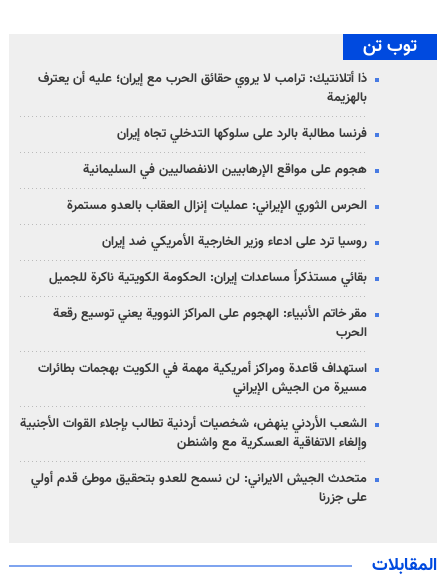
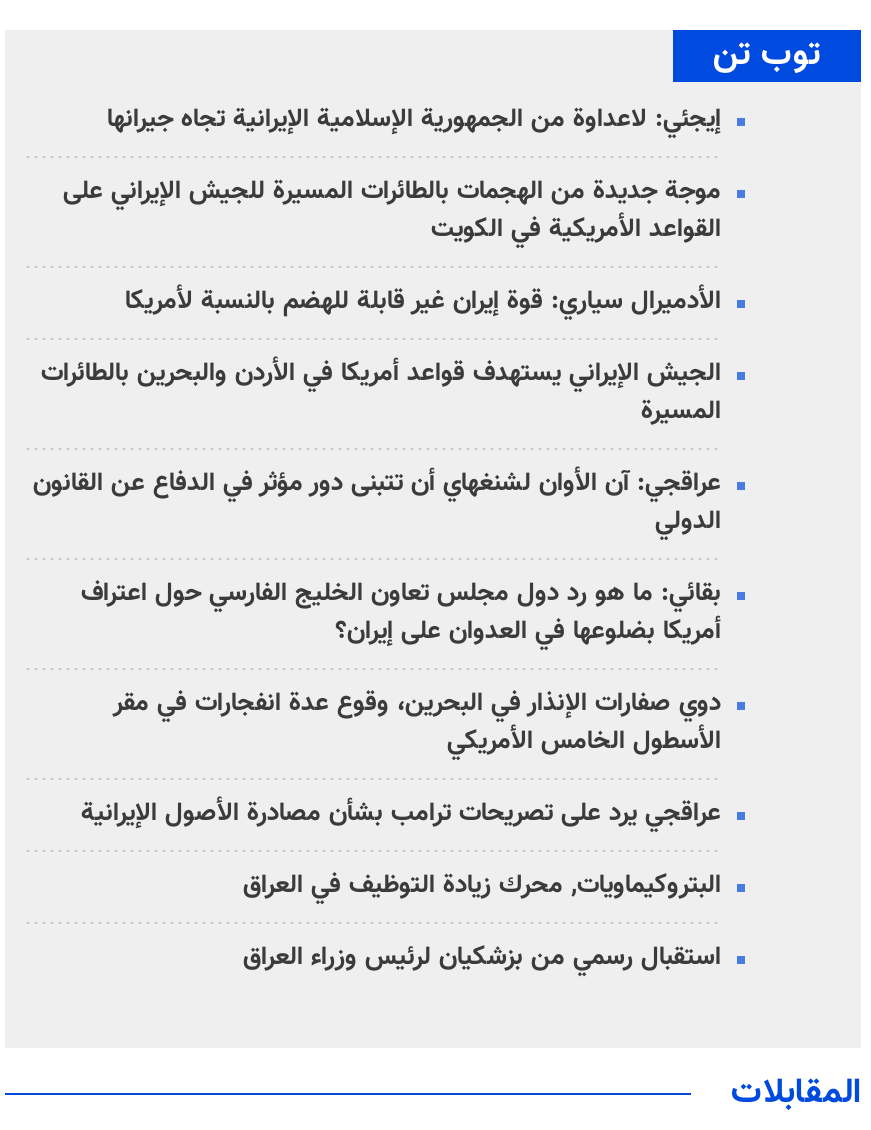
- ذا أتلانتيك: ترامب لا يروي حقائق الحرب مع إيران؛ عليه أن يعترف
- بالهزيمة
+ إيجئي: لاعداوة من الجمهورية الإسلامية الإيرانية تجاه جيرانها

- فرنسا مطالبة بالرد على سلوكها التدخلي تجاه إيران
+ موجة جديدة من الهجمات بالطائرات المسيرة للجيش الإيراني على
+ القواعد الأمريكية في الكويت

- هجوم على مواقع الإرهابيين الانفصاليين في السليمانية
+ الأدميرال سياري: قوة إيران غير قابلة للهضم بالنسبة لأمريكا

- الحرس الثوري الإيراني: عمليات إنزال العقاب بالعدو مستمرة
+ الجيش الإيراني يستهدف قواعد أمريكا في الأردن والبحرين بالطائرات
+ المسيرة

- روسيا ترد على ادعاء وزير الخارجية الأمريكي ضد إيران
+ عراقجي: آن الأوان لشنغهاي أن تتبنى دور مؤثر في الدفاع عن القانون
+ الدولي

- بقائي مستذكراً مساعدات إيران: الحكومة الكويتية ناكرة للجميل
+ بقائي: ما هو رد دول مجلس تعاون الخليج الفارسي حول اعتراف
+ أمريكا بضلوعها في العدوان على إيران؟

- مقر خاتم الأنبياء: الهجوم على المراكز النووية يعني توسيع رقعة
- الحرب
+ دوي صفارات الإنذار في البحرين، وقوع عدة انفجارات في مقر
+ الأسطول الخامس الأمريكي

- استهداف قاعدة ومراكز أمريكية مهمة في الكويت بهجمات بطائرات
- مسيرة من الجيش الإيراني
+ عراقجي يرد على تصريحات ترامب بشأن مصادرة الأصول الإيرانية

- الشعب الأردني ینهض، شخصيات أردنية تطالب بإجلاء القوات الأجنبية
- وإلغاء الاتفاقية العسكرية مع واشنطن
+ البتروكيماويات, محرك زيادة التوظيف في العراق

- متحدث الجيش الايراني: لن نسمح للعدو بتحقيق موطئ قدم أولي
- على جزرنا
+ استقبال رسمي من بزشكيان لرئيس وزراء العراق
